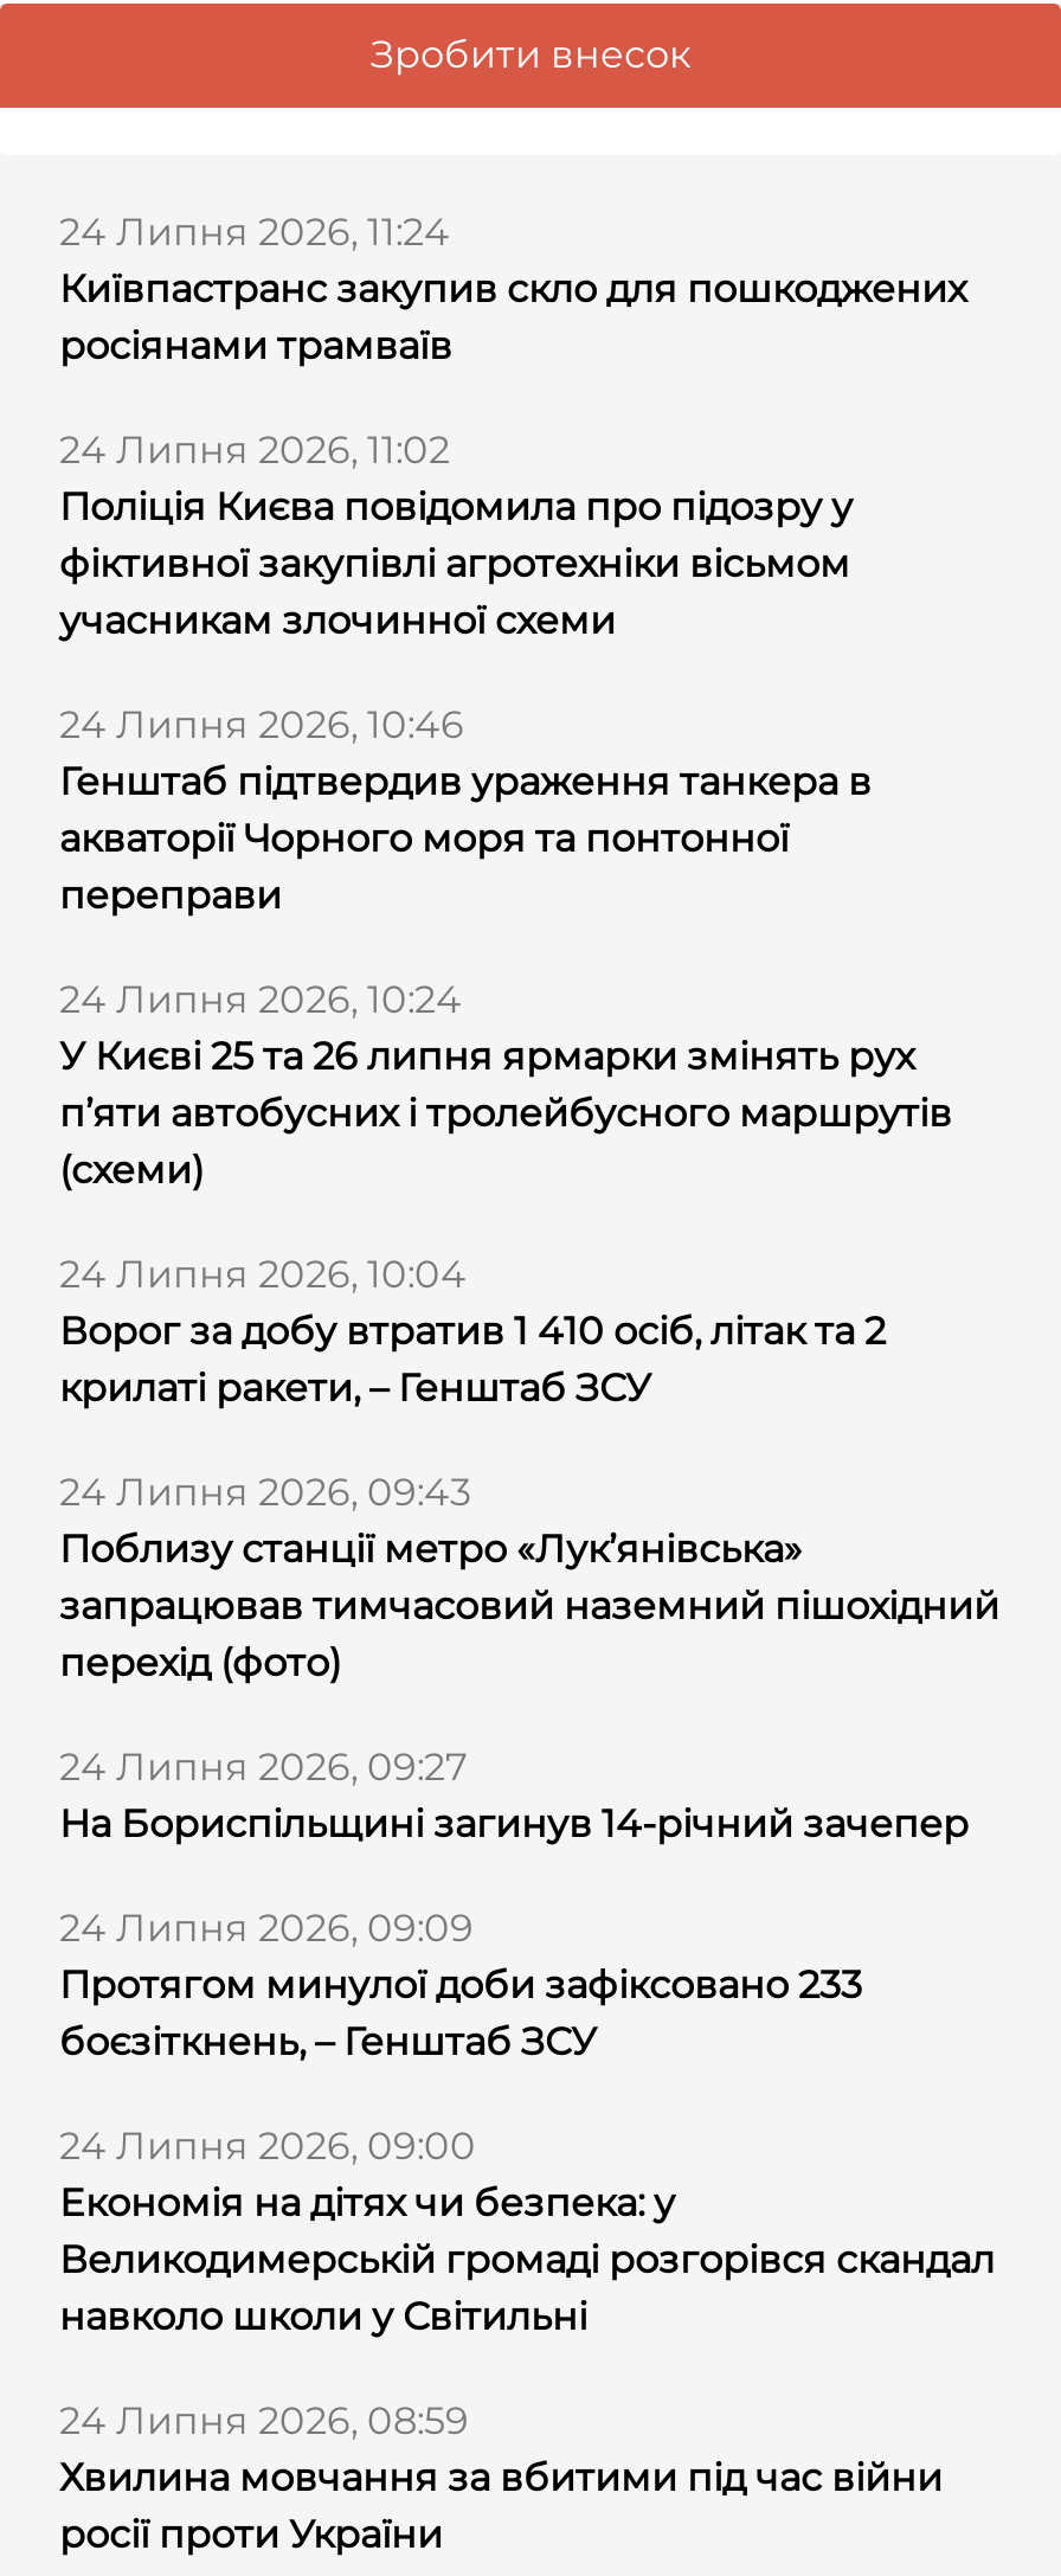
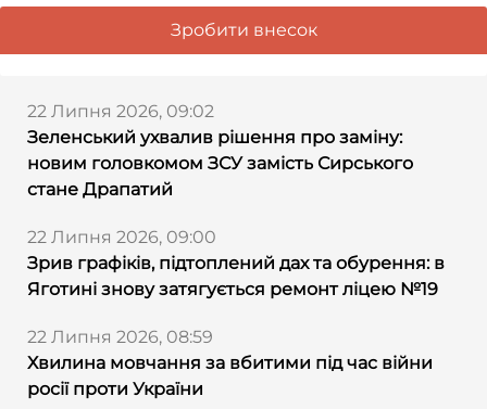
- 24 Липня 2026, 11:24
- Київпастранс закупив скло для пошкоджених
- росіянами трамваїв
- 24 Липня 2026, 11:02
- Поліція Києва повідомила про підозру у
- фіктивної закупівлі агротехніки вісьмом
- учасникам злочинної схеми
- 24 Липня 2026, 10:46
- Генштаб підтвердив ураження танкера в
- акваторії Чорного моря та понтонної
- переправи
- 24 Липня 2026, 10:24
- У Києві 25 та 26 липня ярмарки змінять рух
- п’яти автобусних і тролейбусного маршрутів
- (схеми)
- 24 Липня 2026, 10:04
- Ворог за добу втратив 1 410 осіб, літак та 2
- крилаті ракети, – Генштаб ЗСУ
- 24 Липня 2026, 09:43
- Поблизу станції метро «Лук’янівська»
- запрацював тимчасовий наземний пішохідний
- перехід (фото)
- 24 Липня 2026, 09:27
- На Бориспільщині загинув 14-річний зачепер
- 24 Липня 2026, 09:09
- Протягом минулої доби зафіксовано 233
- боєзіткнень, – Генштаб ЗСУ
- 24 Липня 2026, 09:00
- Економія на дітях чи безпека: у
- Великодимерській громаді розгорівся скандал
- навколо школи у Світильні
- 24 Липня 2026, 08:59
+ 22 Липня 2026, 09:02
+ Зеленський ухвалив рішення про заміну:
+ новим головкомом ЗСУ замість Сирського
+ стане Драпатий
+ 22 Липня 2026, 09:00
+ Зрив графіків, підтоплений дах та обурення: в
+ Яготині знову затягується ремонт ліцею №19
+ 22 Липня 2026, 08:59
